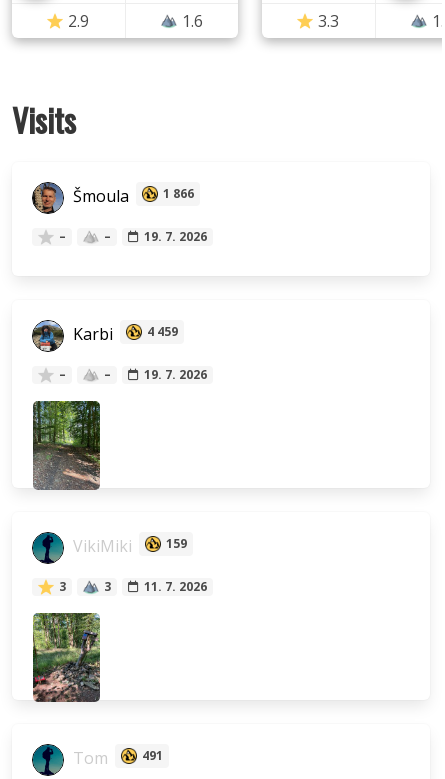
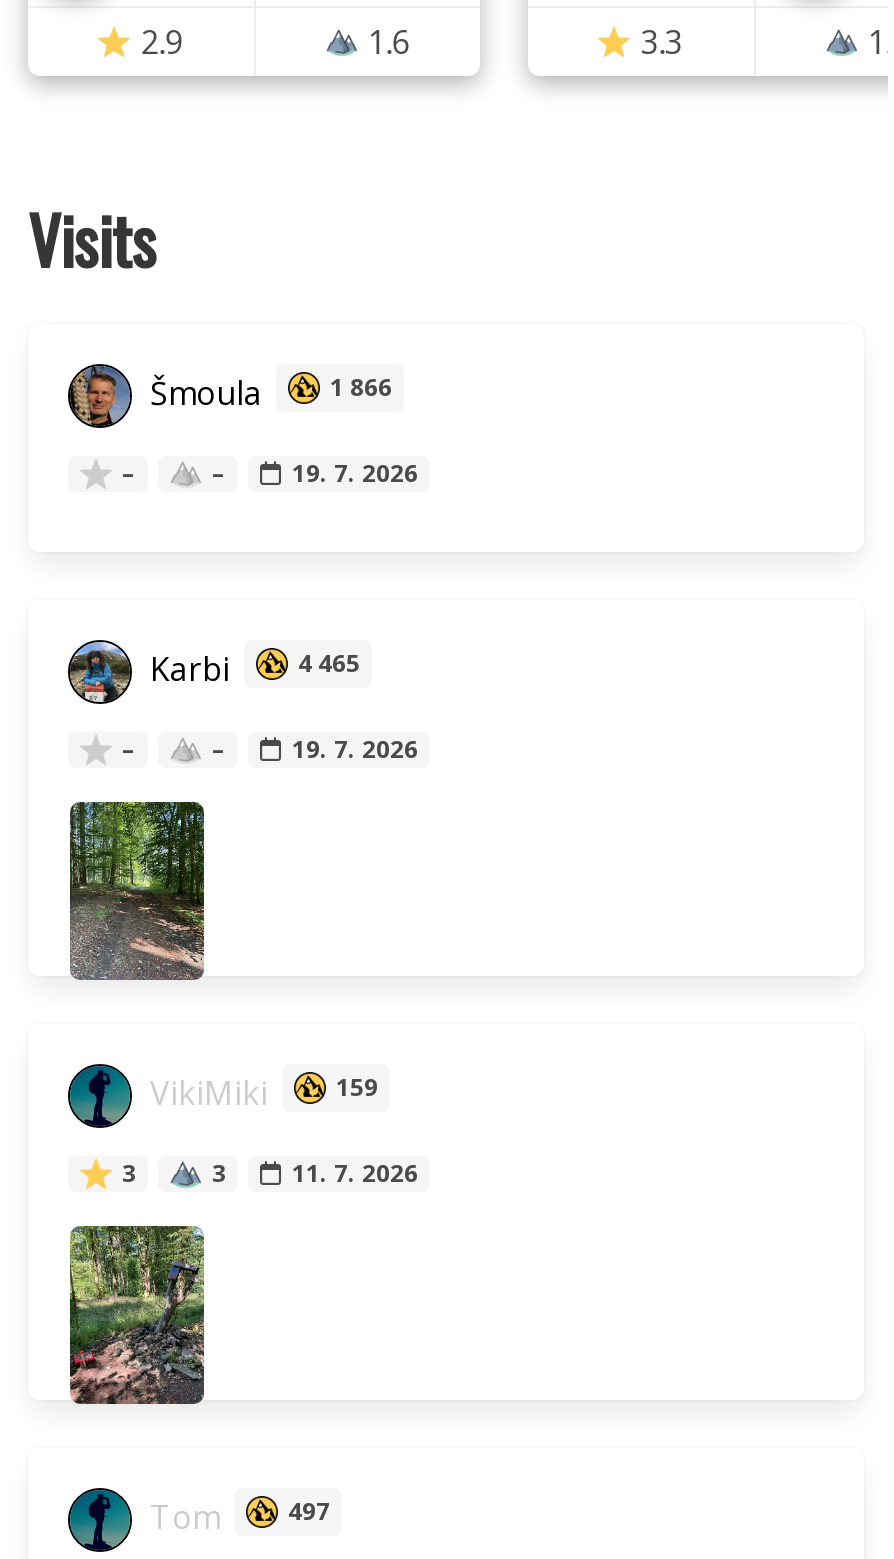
- Karbi 4 459
+ Karbi 4 465

- Tom 491
+ Tom 497
